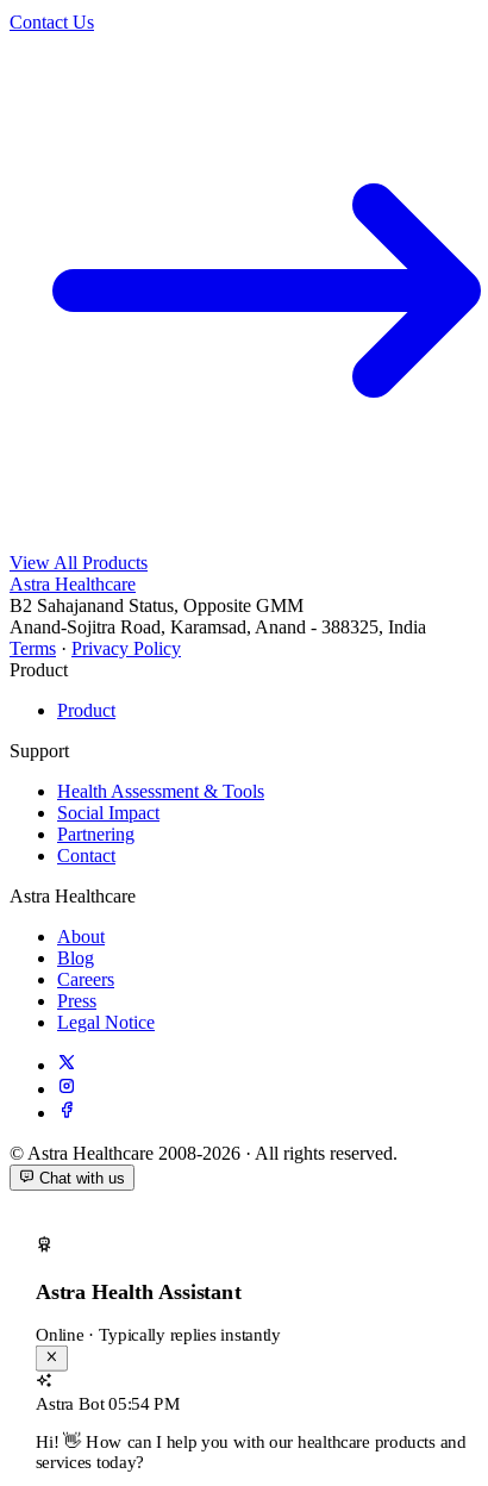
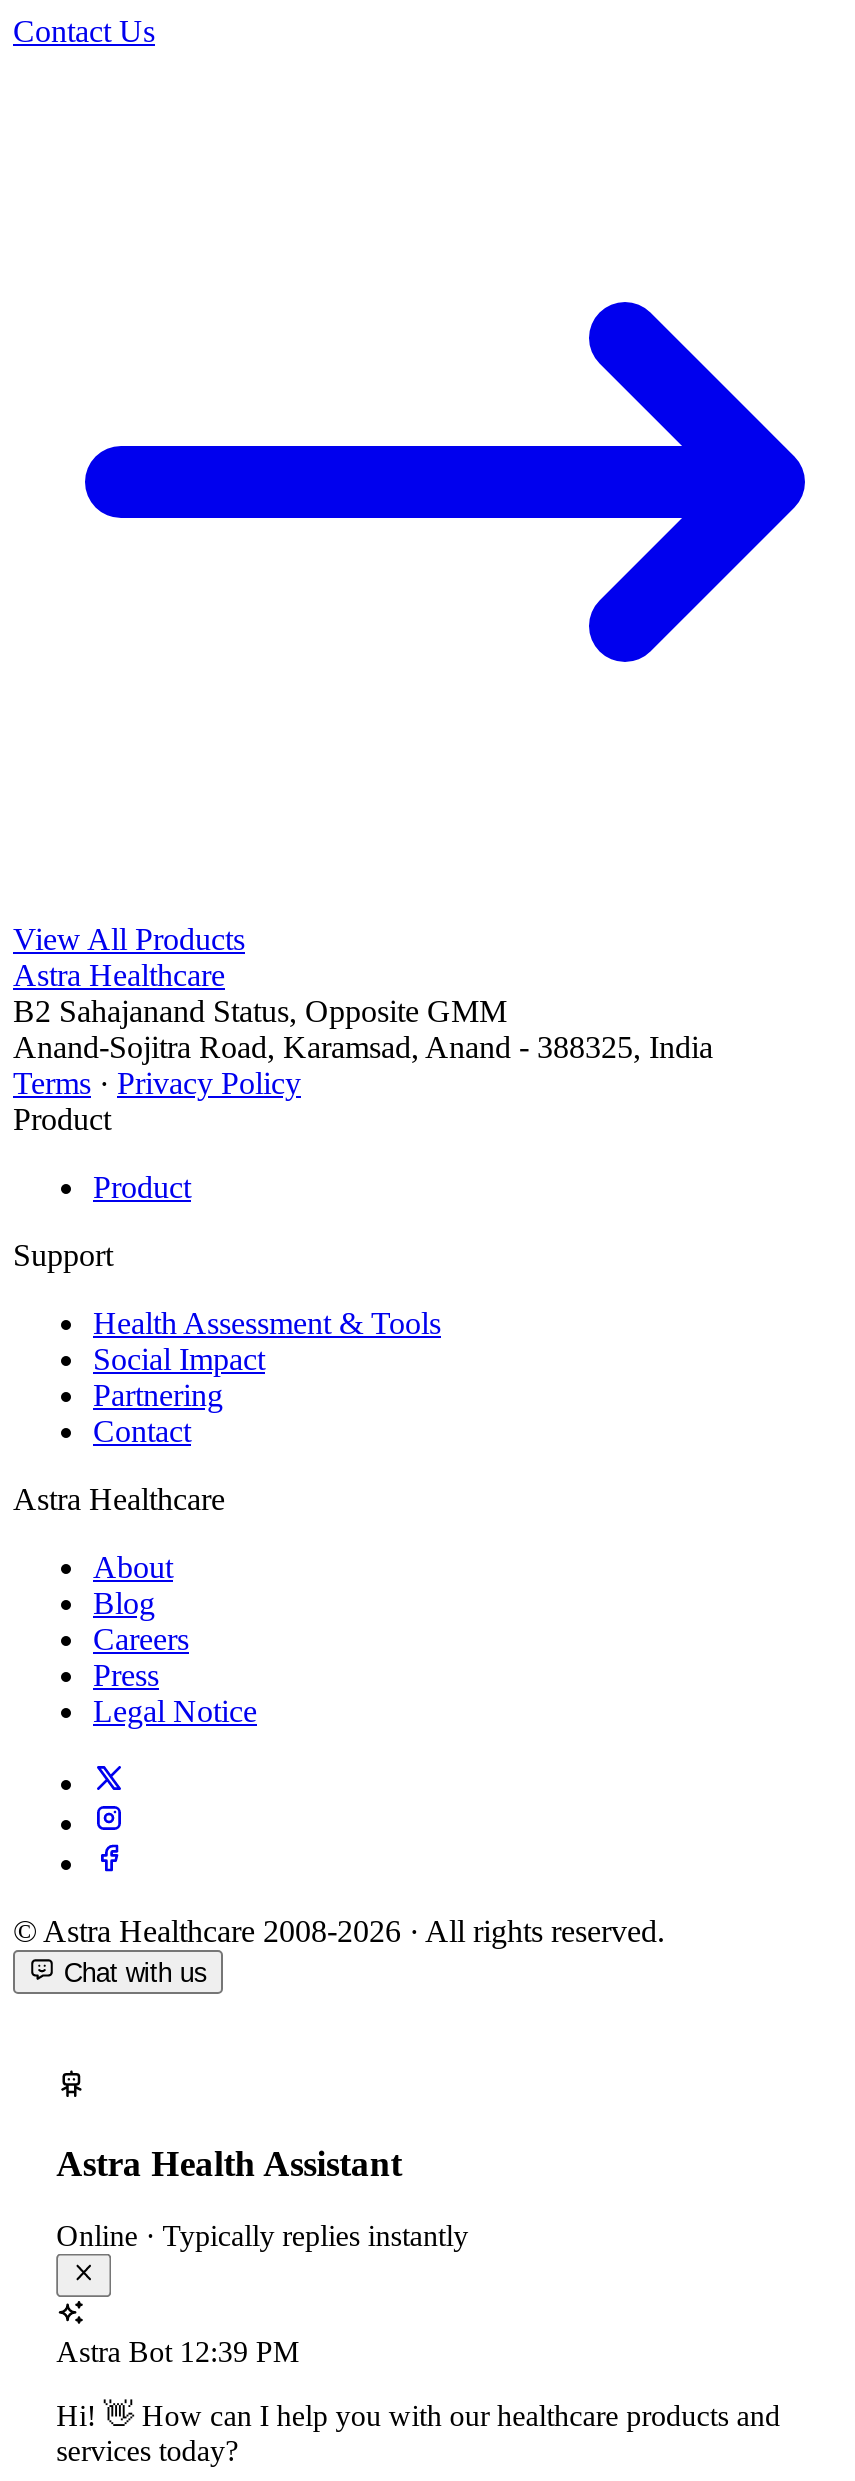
- Astra Bot 05:54 PM
+ Astra Bot 12:39 PM
